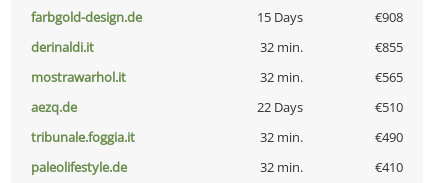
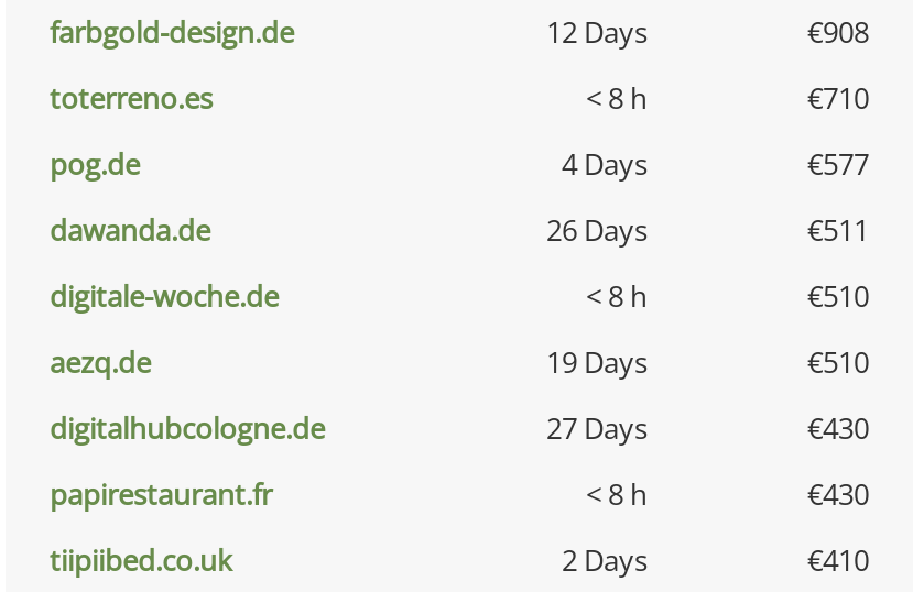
- 15 Days
+ 12 Days

- derinaldi.it
- 32 min.
- €855
- mostrawarhol.it
- 32 min.
- €565
+ toterreno.es
+ < 8 h
+ €710
+ pog.de
+ 4 Days
+ €577
+ dawanda.de
+ 26 Days
+ €511
+ digitale-woche.de
+ < 8 h
+ €510

- 22 Days
+ 19 Days

- tribunale.foggia.it
- 32 min.
- €490
- paleolifestyle.de
- 32 min.
+ digitalhubcologne.de
+ 27 Days
+ €430
+ papirestaurant.fr
+ < 8 h
+ €430
+ tiipiibed.co.uk
+ 2 Days
